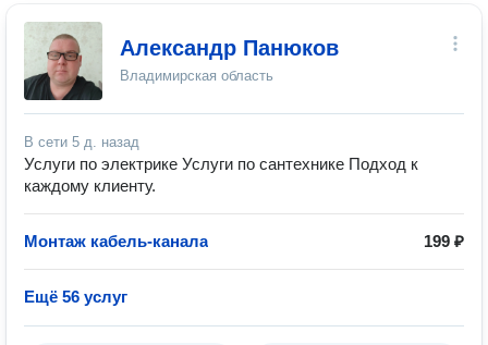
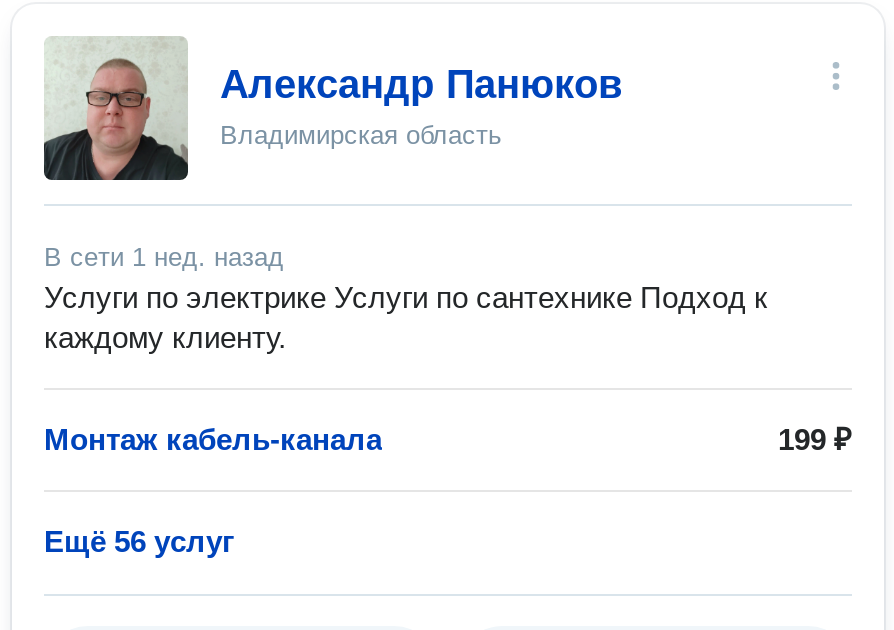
- В сети 5 д. назад
+ В сети 1 нед. назад
